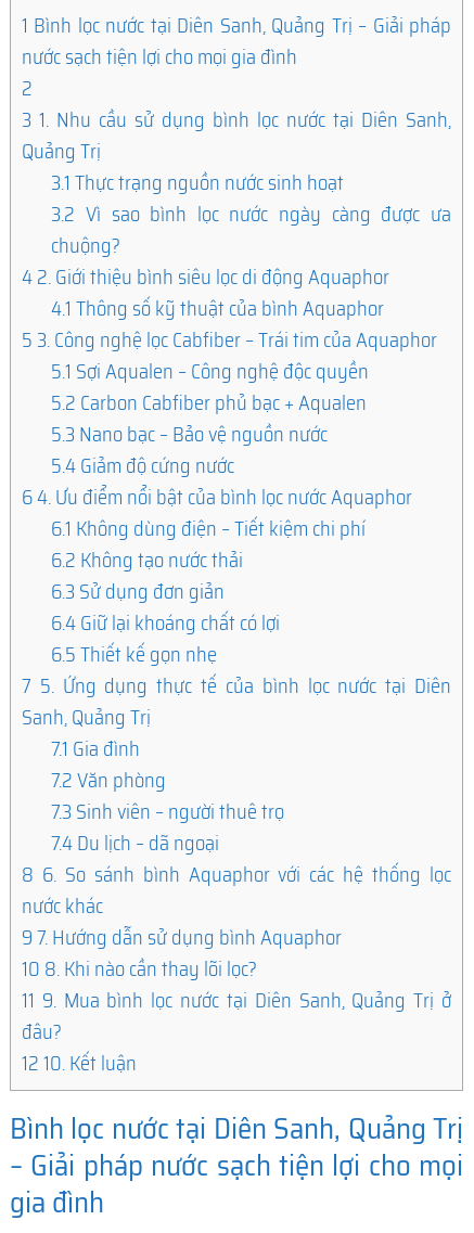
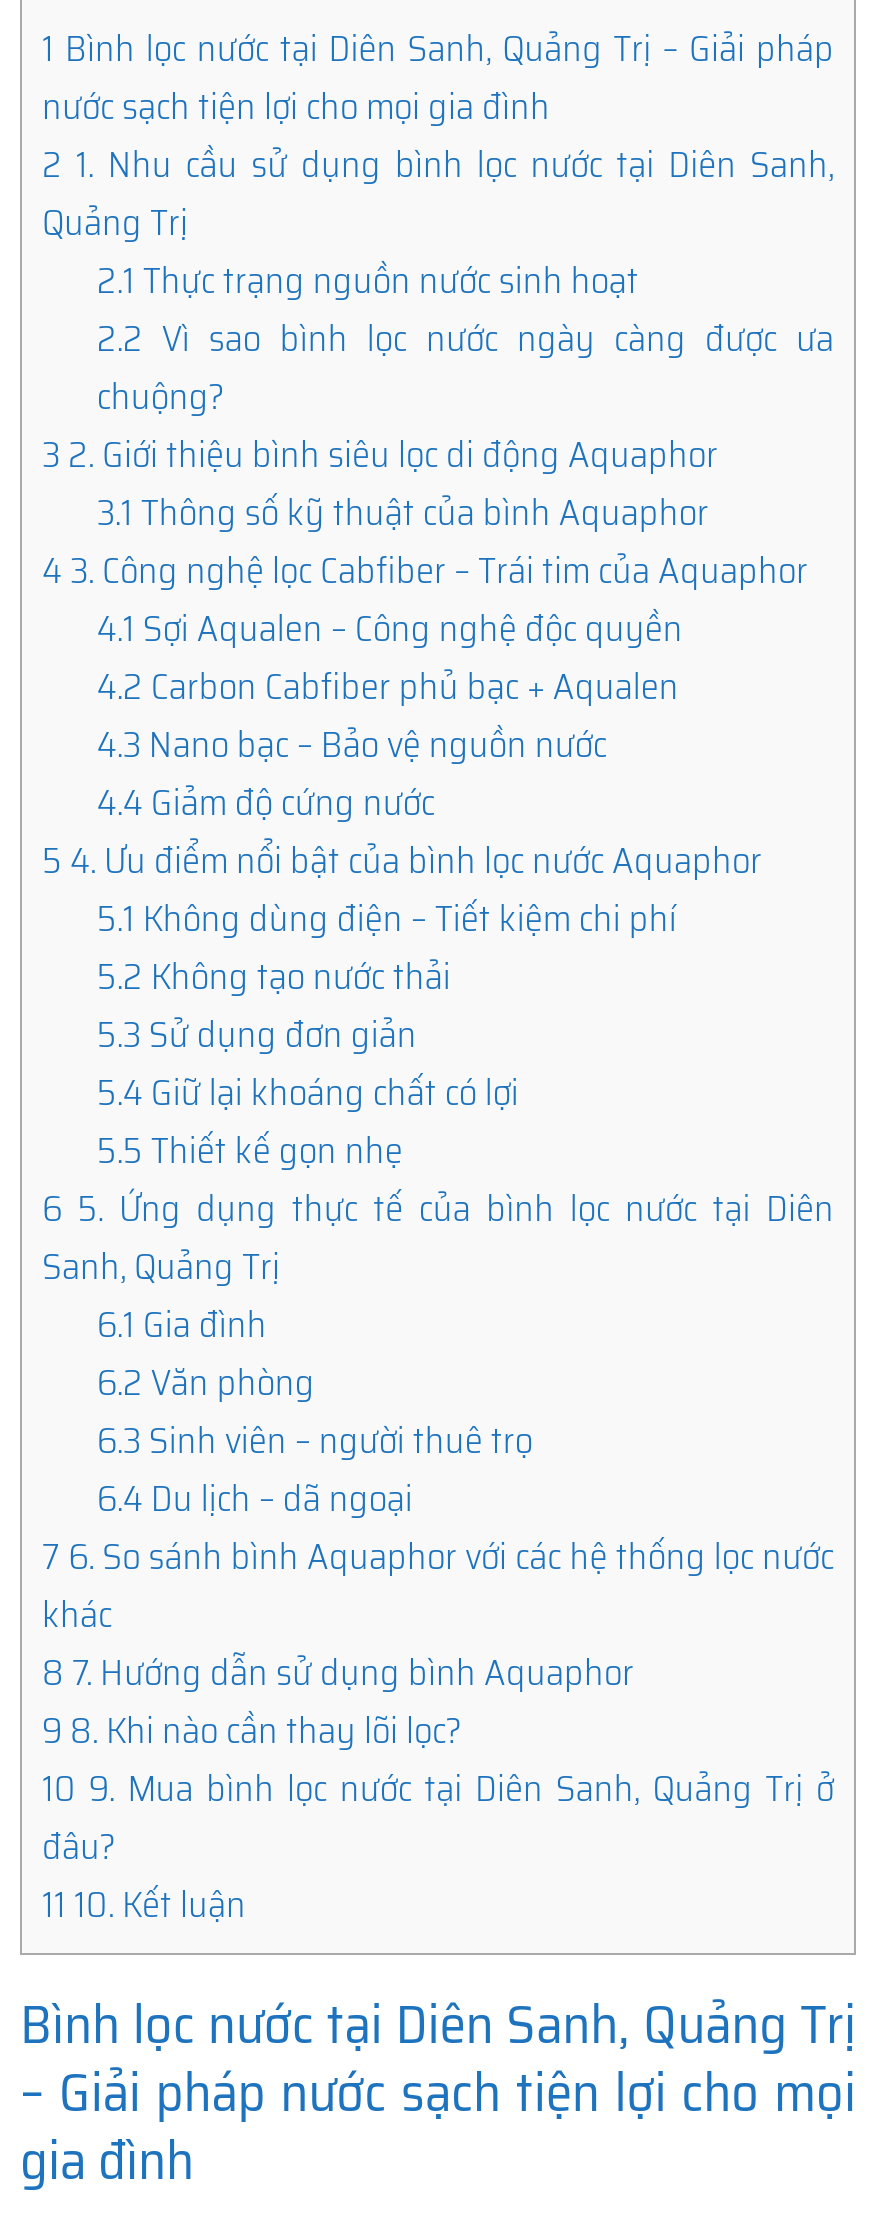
- 2
- 3 1. Nhu cầu sử dụng bình lọc nước tại Diên Sanh,
+ 2 1. Nhu cầu sử dụng bình lọc nước tại Diên Sanh,

- 3.1 Thực trạng nguồn nước sinh hoạt
+ 2.1 Thực trạng nguồn nước sinh hoạt

- 3.2 Vì sao bình lọc nước ngày càng được ưa
+ 2.2 Vì sao bình lọc nước ngày càng được ưa

- 4 2. Giới thiệu bình siêu lọc di động Aquaphor
+ 3 2. Giới thiệu bình siêu lọc di động Aquaphor

- 4.1 Thông số kỹ thuật của bình Aquaphor
+ 3.1 Thông số kỹ thuật của bình Aquaphor

- 5 3. Công nghệ lọc Cabfiber – Trái tim của Aquaphor
+ 4 3. Công nghệ lọc Cabfiber – Trái tim của Aquaphor

- 5.1 Sợi Aqualen – Công nghệ độc quyền
+ 4.1 Sợi Aqualen – Công nghệ độc quyền

- 5.2 Carbon Cabfiber phủ bạc + Aqualen
+ 4.2 Carbon Cabfiber phủ bạc + Aqualen

- 5.3 Nano bạc – Bảo vệ nguồn nước
+ 4.3 Nano bạc – Bảo vệ nguồn nước

- 5.4 Giảm độ cứng nước
+ 4.4 Giảm độ cứng nước

- 6 4. Ưu điểm nổi bật của bình lọc nước Aquaphor
+ 5 4. Ưu điểm nổi bật của bình lọc nước Aquaphor

- 6.1 Không dùng điện – Tiết kiệm chi phí
+ 5.1 Không dùng điện – Tiết kiệm chi phí

- 6.2 Không tạo nước thải
+ 5.2 Không tạo nước thải

- 6.3 Sử dụng đơn giản
+ 5.3 Sử dụng đơn giản

- 6.4 Giữ lại khoáng chất có lợi
+ 5.4 Giữ lại khoáng chất có lợi

- 6.5 Thiết kế gọn nhẹ
+ 5.5 Thiết kế gọn nhẹ

- 7 5. Ứng dụng thực tế của bình lọc nước tại Diên
+ 6 5. Ứng dụng thực tế của bình lọc nước tại Diên

- 7.1 Gia đình
- 7.2 Văn phòng
- 7.3 Sinh viên – người thuê trọ
- 7.4 Du lịch – dã ngoại
- 8 6. So sánh bình Aquaphor với các hệ thống lọc
- nước khác
- 9 7. Hướng dẫn sử dụng bình Aquaphor
- 10 8. Khi nào cần thay lõi lọc?
- 11 9. Mua bình lọc nước tại Diên Sanh, Quảng Trị ở
+ 6.1 Gia đình
+ 6.2 Văn phòng
+ 6.3 Sinh viên – người thuê trọ
+ 6.4 Du lịch – dã ngoại
+ 7 6. So sánh bình Aquaphor với các hệ thống lọc nước
+ khác
+ 8 7. Hướng dẫn sử dụng bình Aquaphor
+ 9 8. Khi nào cần thay lõi lọc?
+ 10 9. Mua bình lọc nước tại Diên Sanh, Quảng Trị ở

- 12 10. Kết luận
+ 11 10. Kết luận
